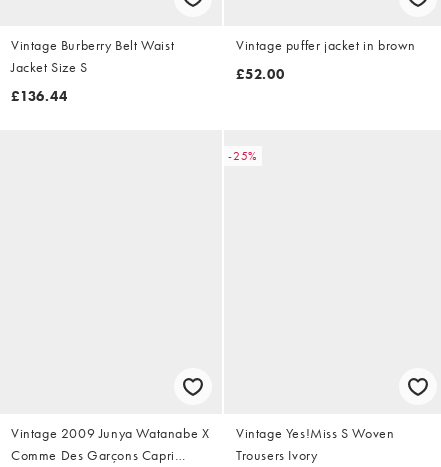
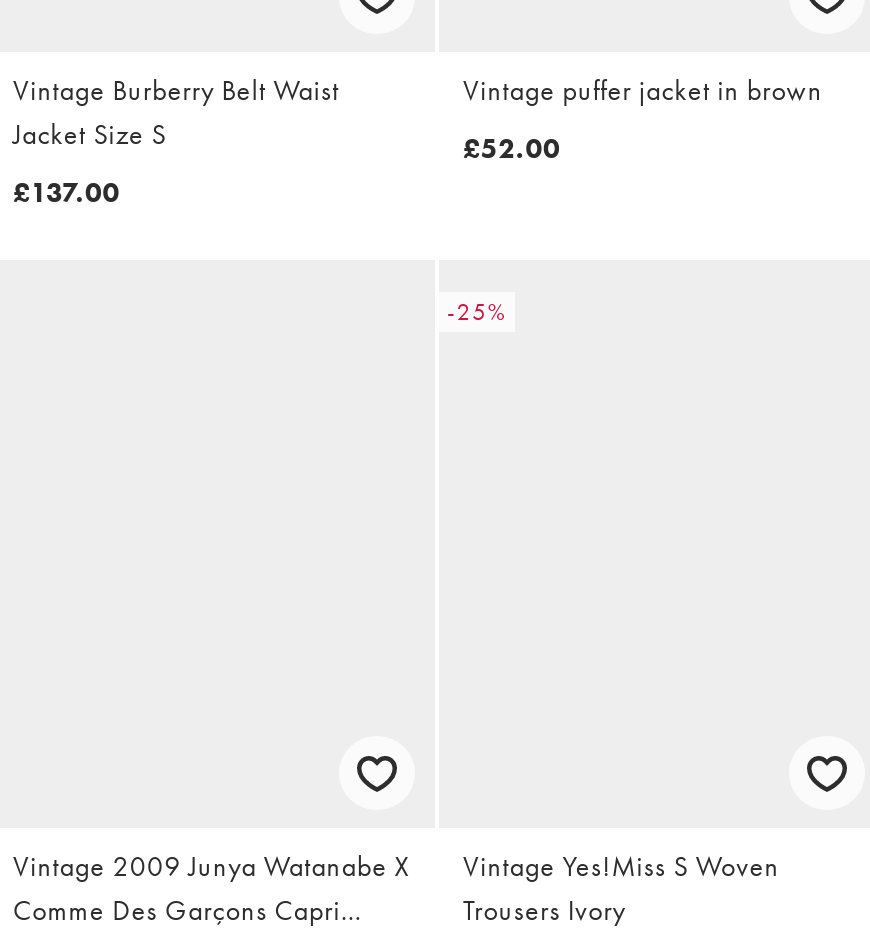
- £136.44
+ £137.00
